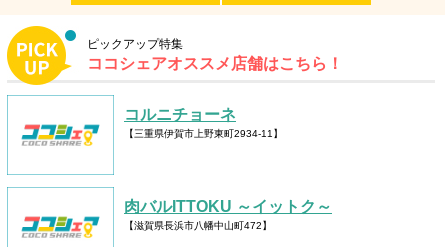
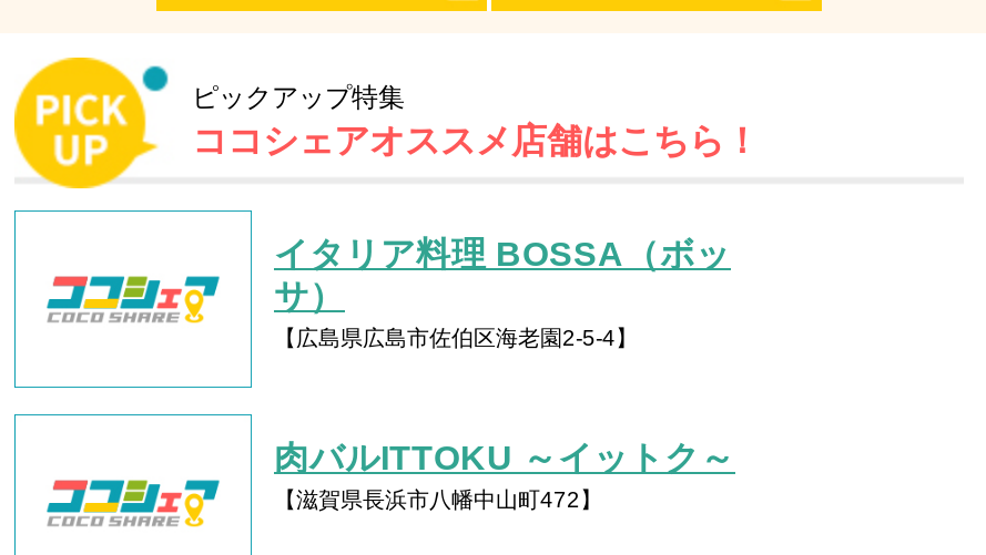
- コルニチョーネ
- 【三重県伊賀市上野東町2934-11】
+ イタリア料理 BOSSA（ボッ
+ サ）
+ 【広島県広島市佐伯区海老園2-5-4】
